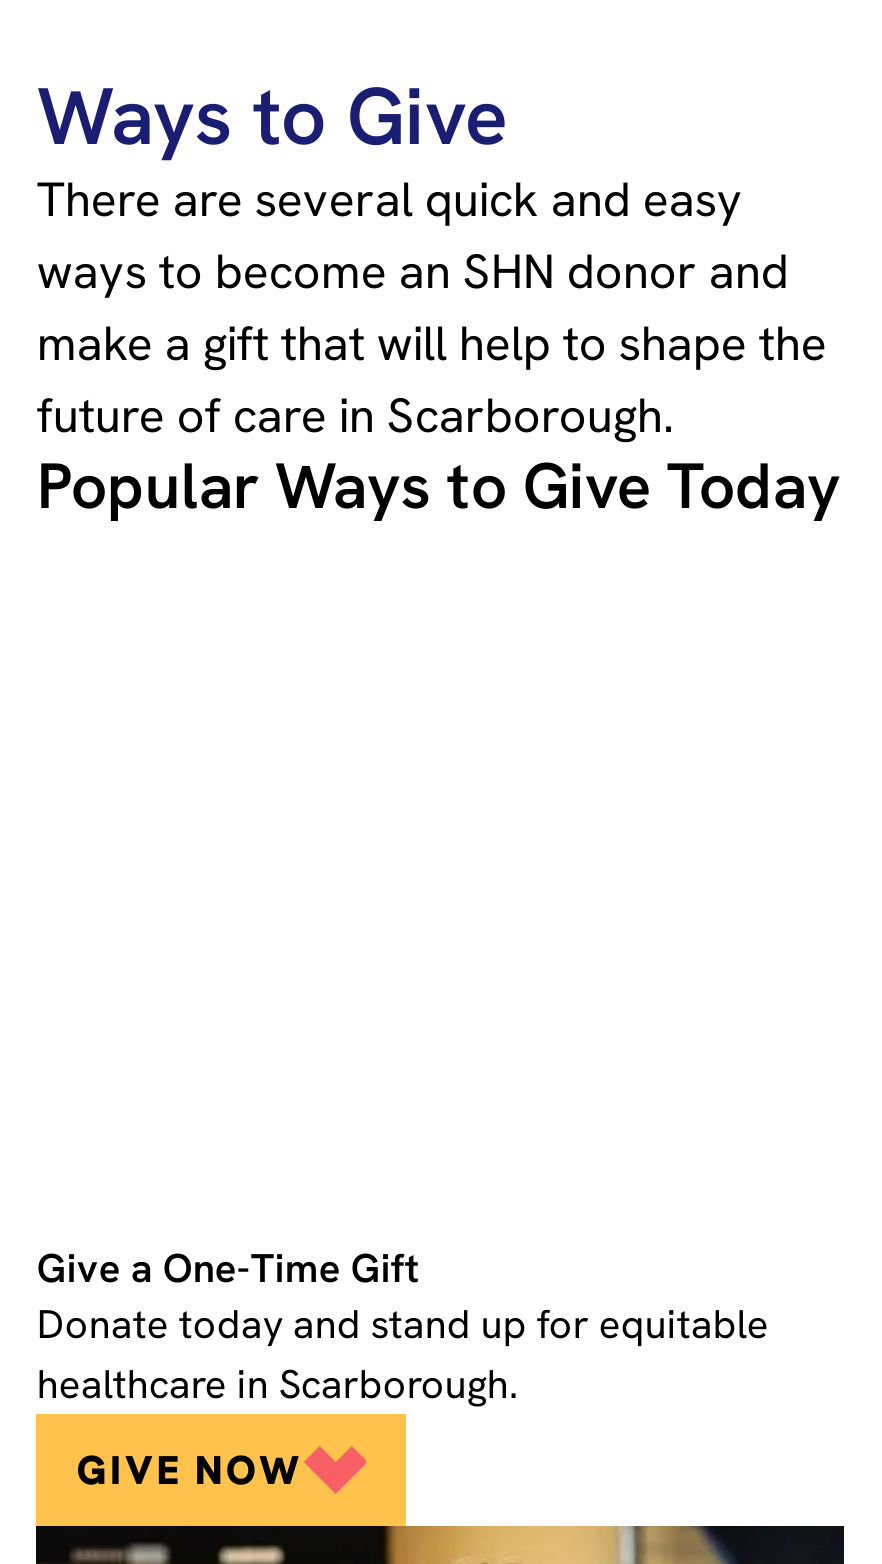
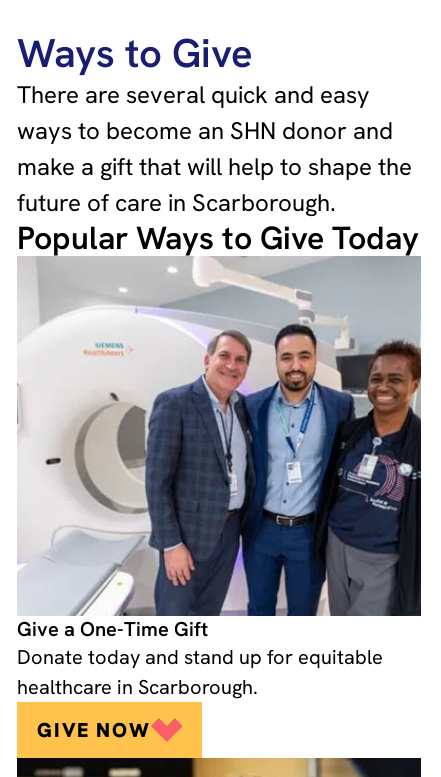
+ [image]
